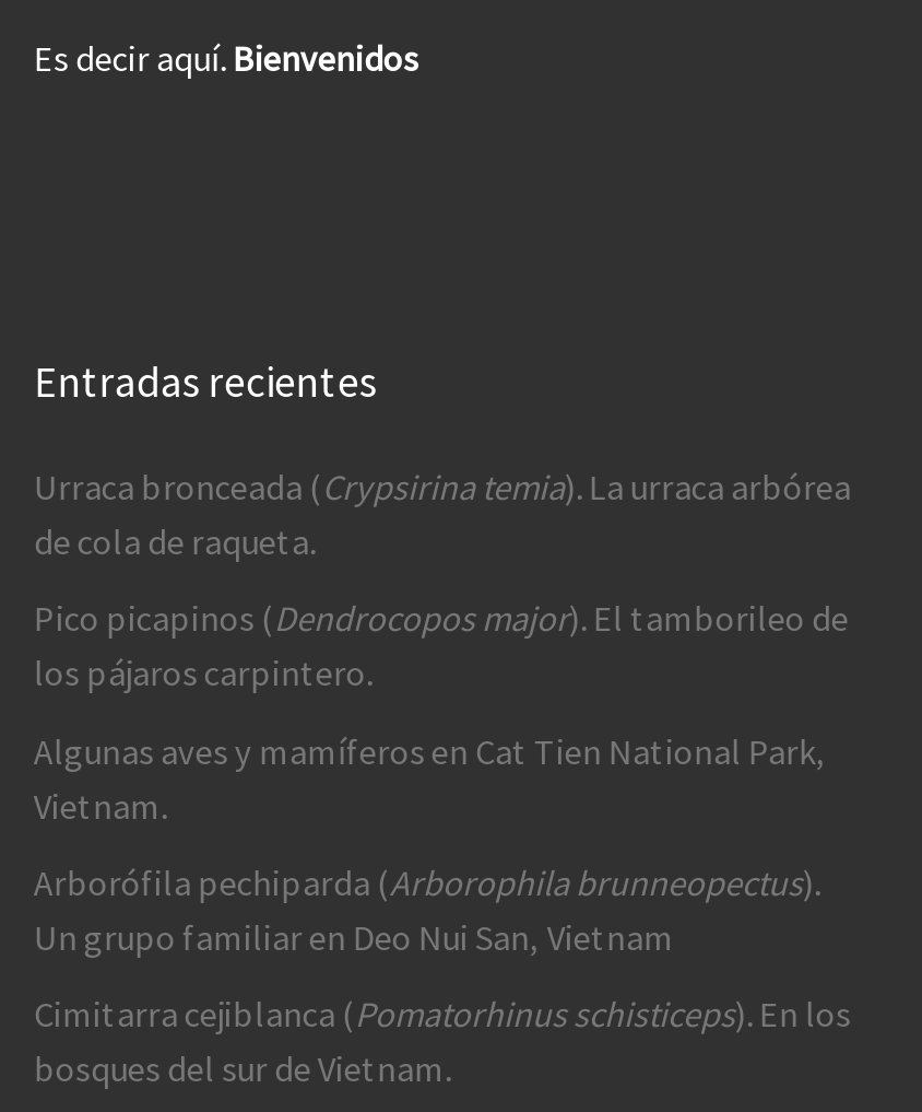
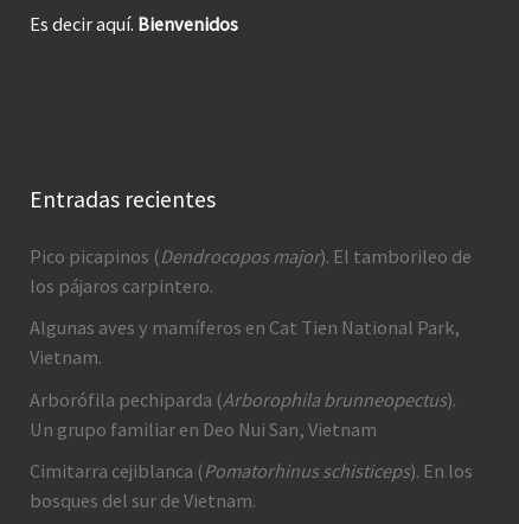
- Urraca bronceada (Crypsirina temia). La urraca arbórea
- de cola de raqueta.
